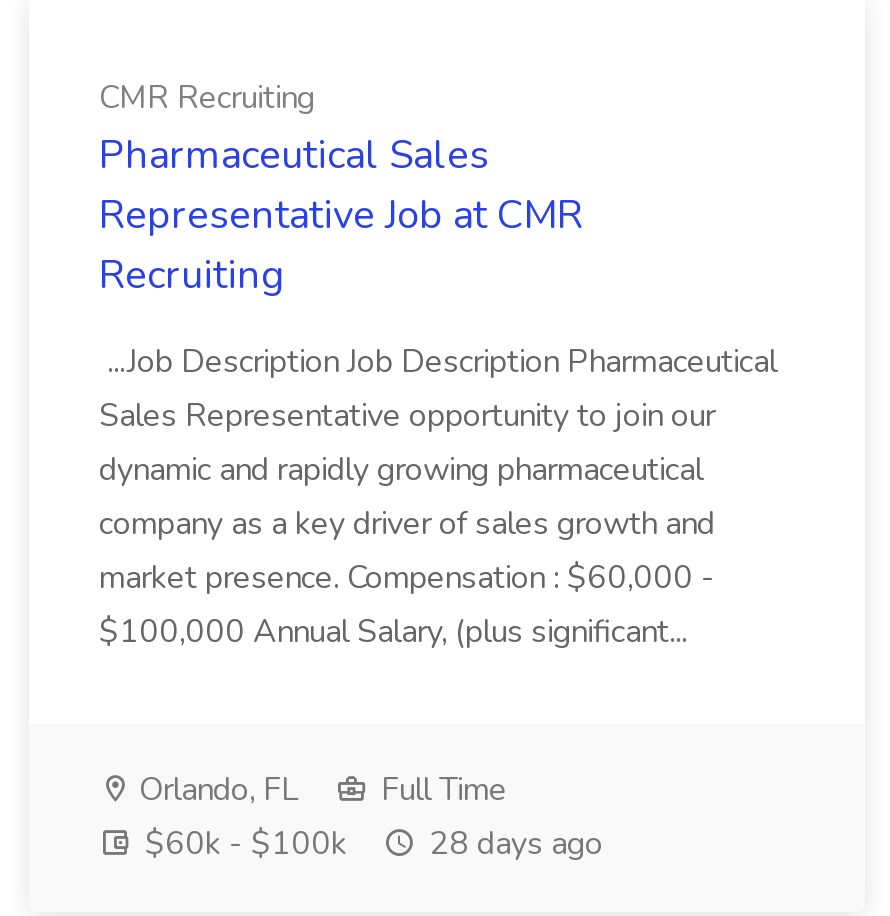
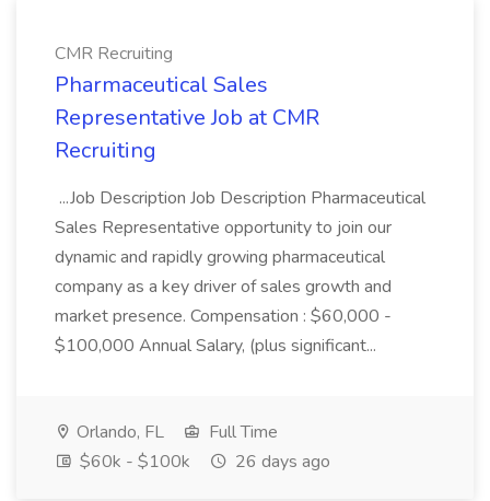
- $60k - $100k 28 days ago
+ $60k - $100k 26 days ago
